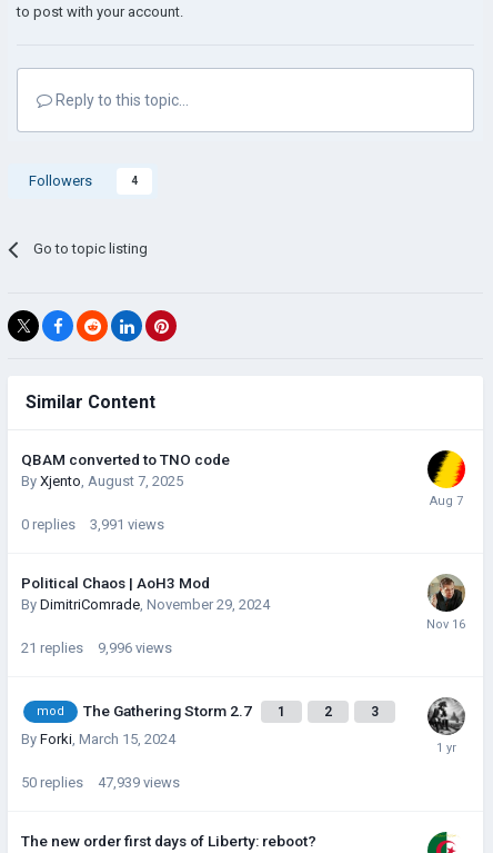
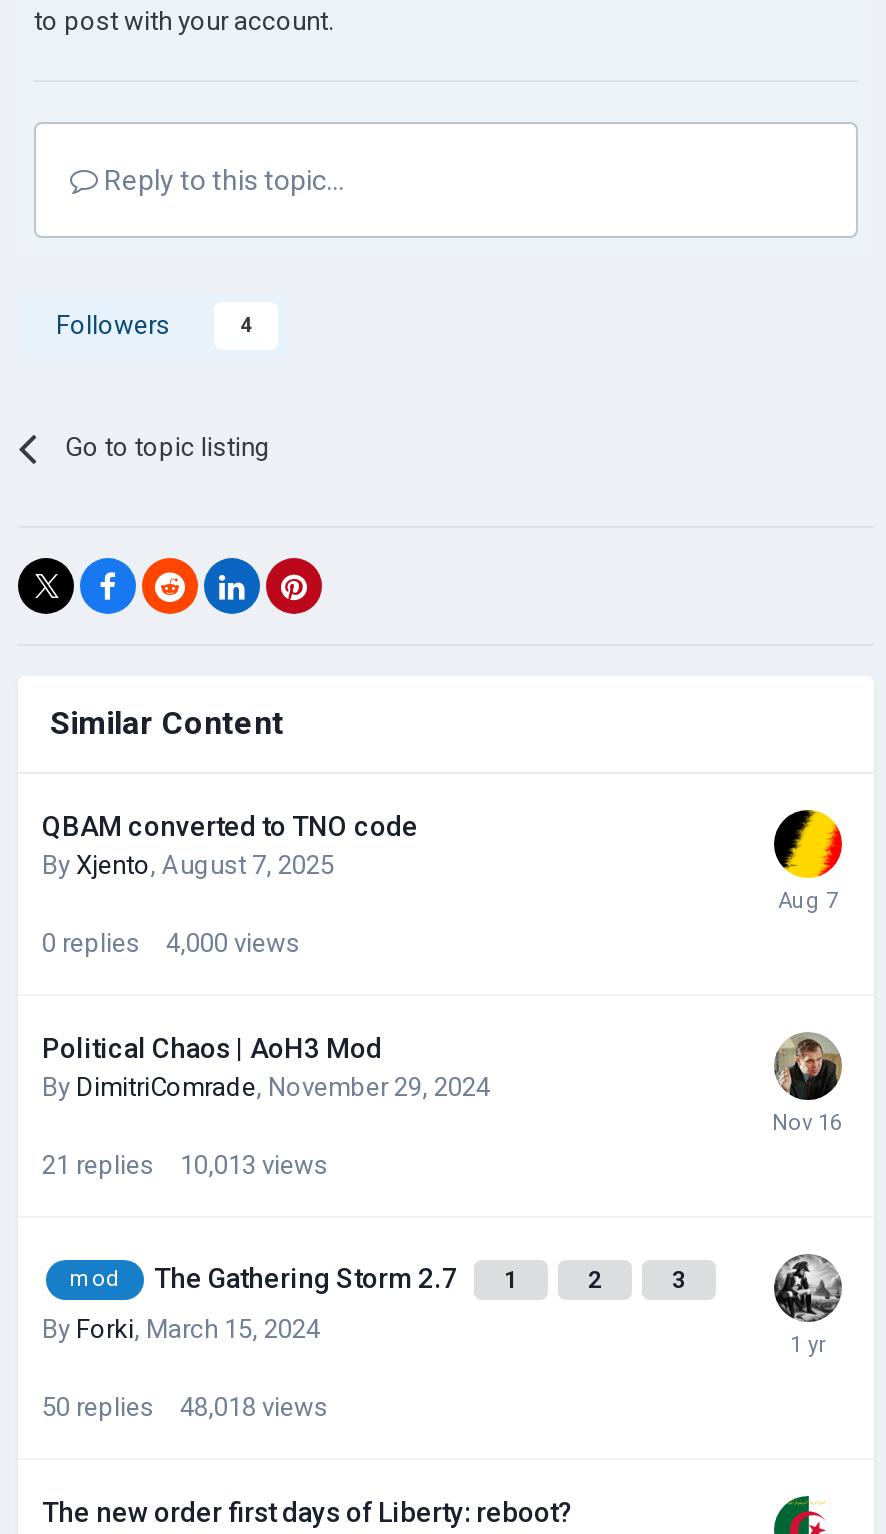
- 0 replies 3,991 views
+ 0 replies 4,000 views

- 21 replies 9,996 views
+ 21 replies 10,013 views

- 50 replies 47,939 views
+ 50 replies 48,018 views
